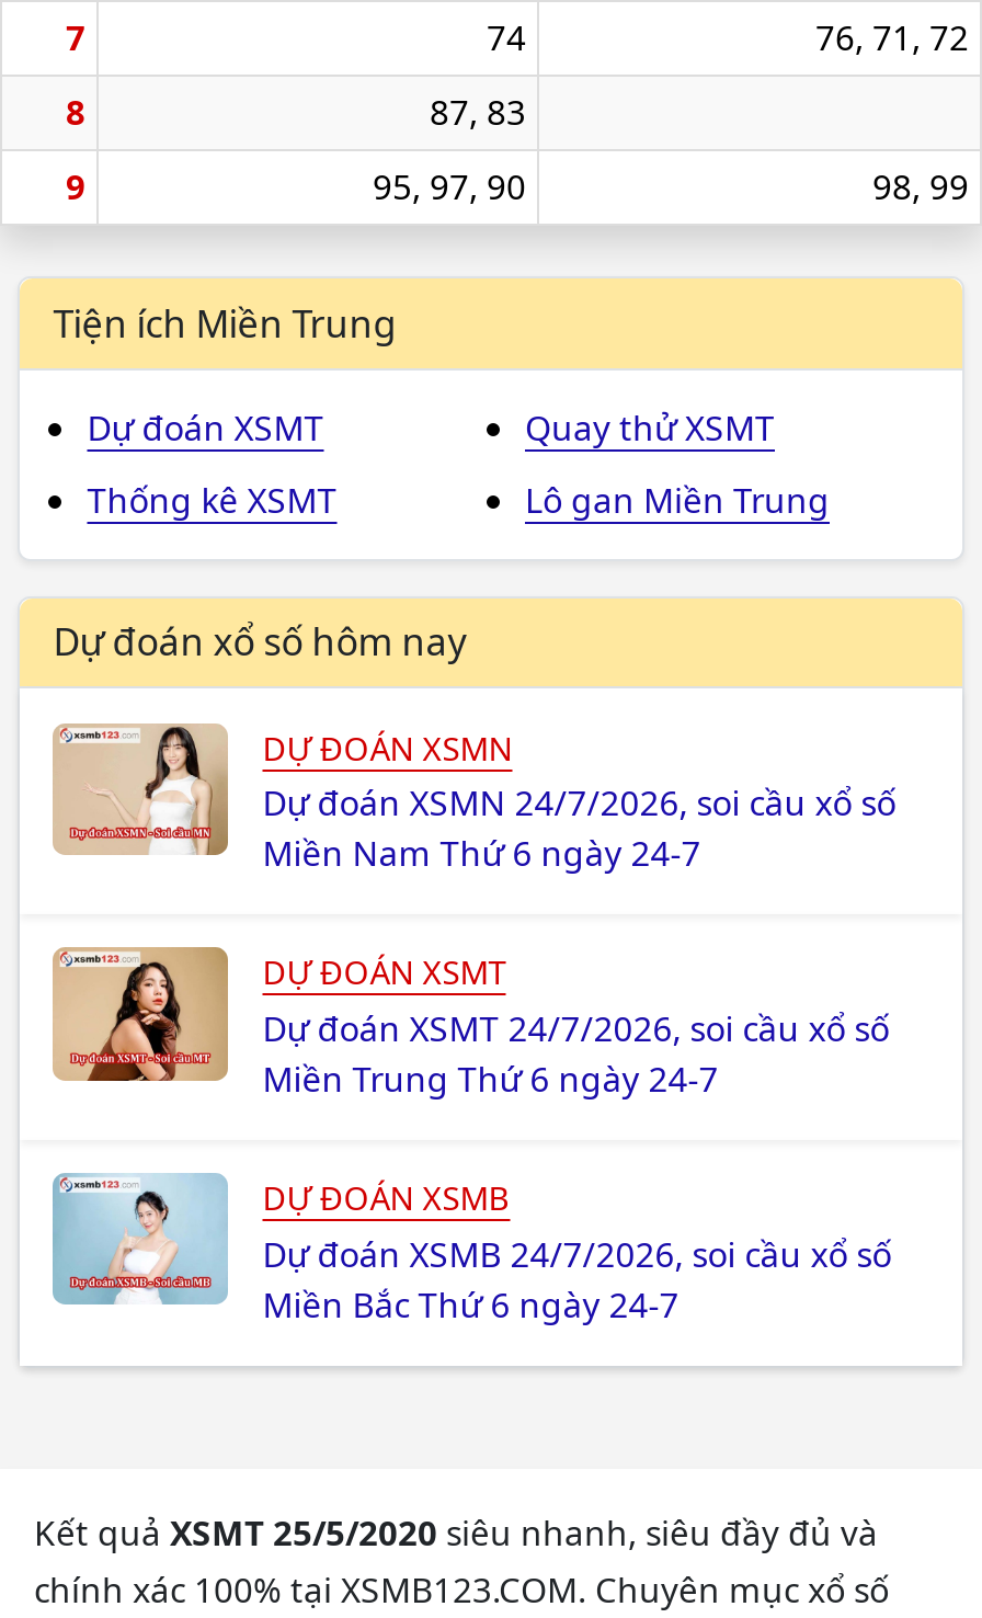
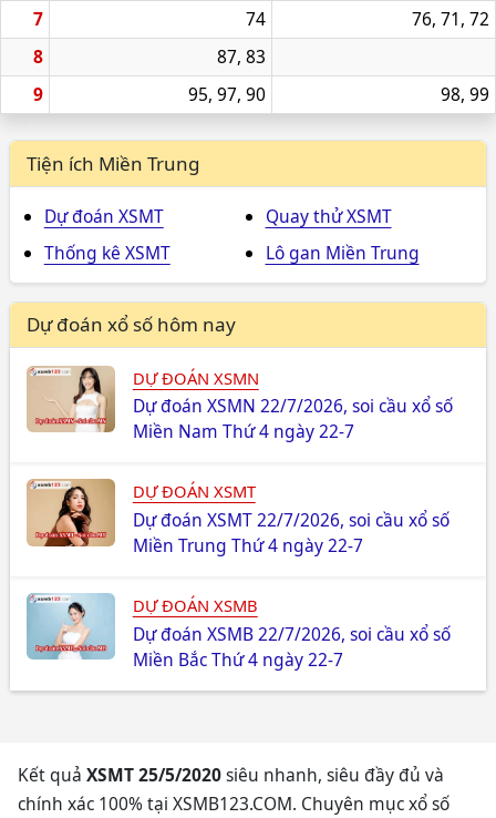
- Dự đoán XSMN 24/7/2026, soi cầu xổ số
+ Dự đoán XSMN 22/7/2026, soi cầu xổ số

- Miền Nam Thứ 6 ngày 24-7
+ Miền Nam Thứ 4 ngày 22-7

- Dự đoán XSMT 24/7/2026, soi cầu xổ số
+ Dự đoán XSMT 22/7/2026, soi cầu xổ số

- Miền Trung Thứ 6 ngày 24-7
+ Miền Trung Thứ 4 ngày 22-7

- Dự đoán XSMB 24/7/2026, soi cầu xổ số
+ Dự đoán XSMB 22/7/2026, soi cầu xổ số

- Miền Bắc Thứ 6 ngày 24-7
+ Miền Bắc Thứ 4 ngày 22-7
